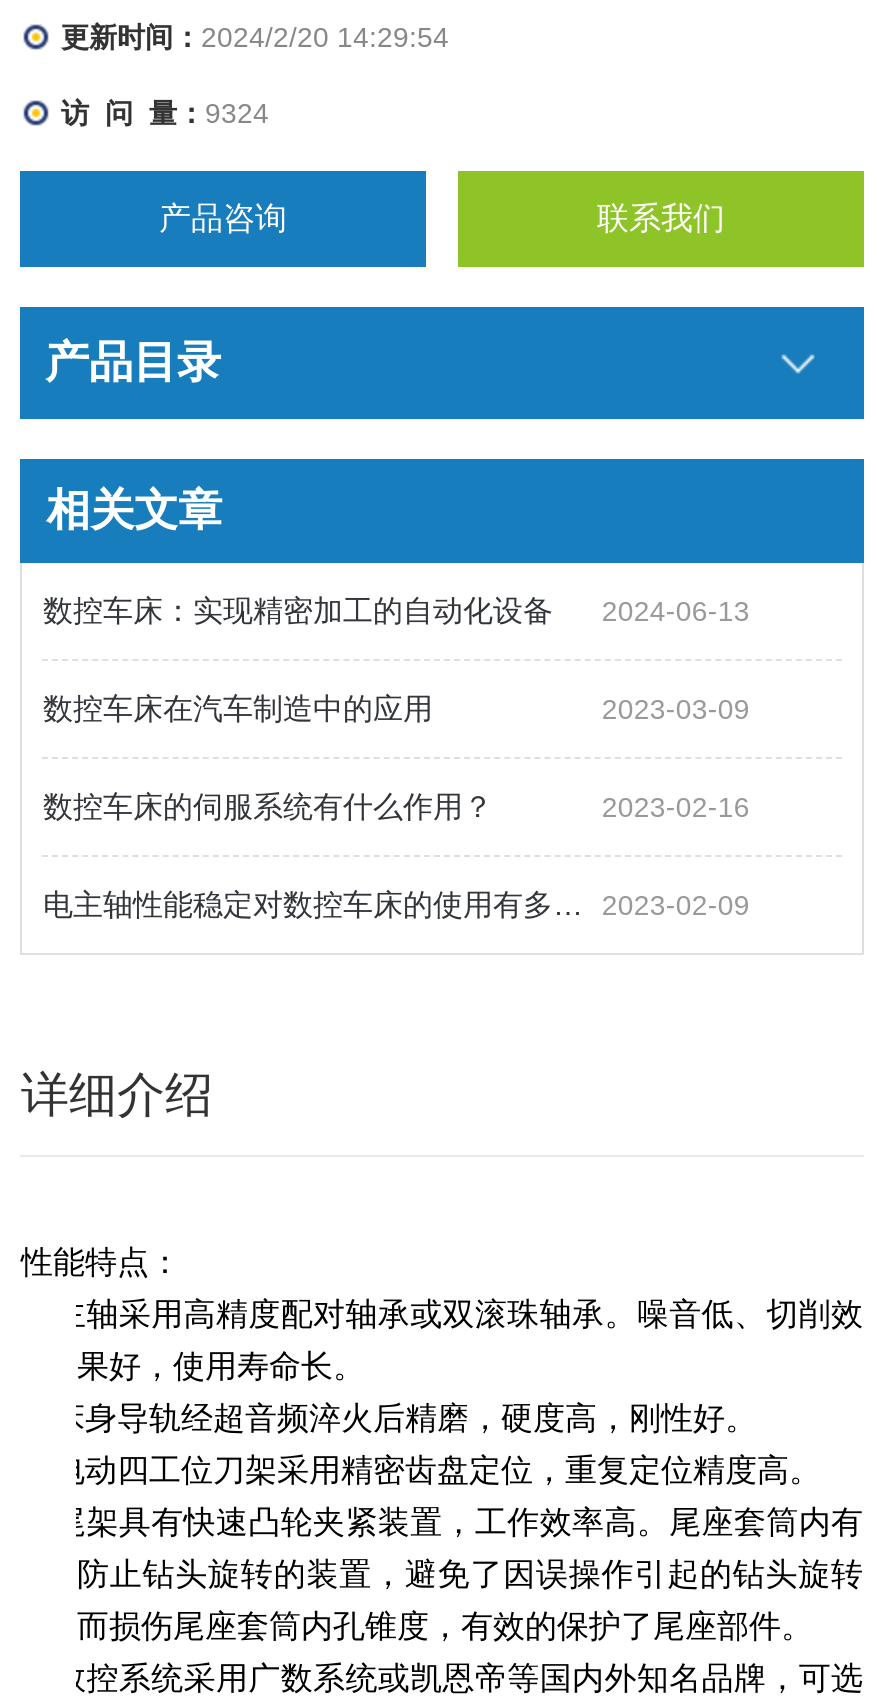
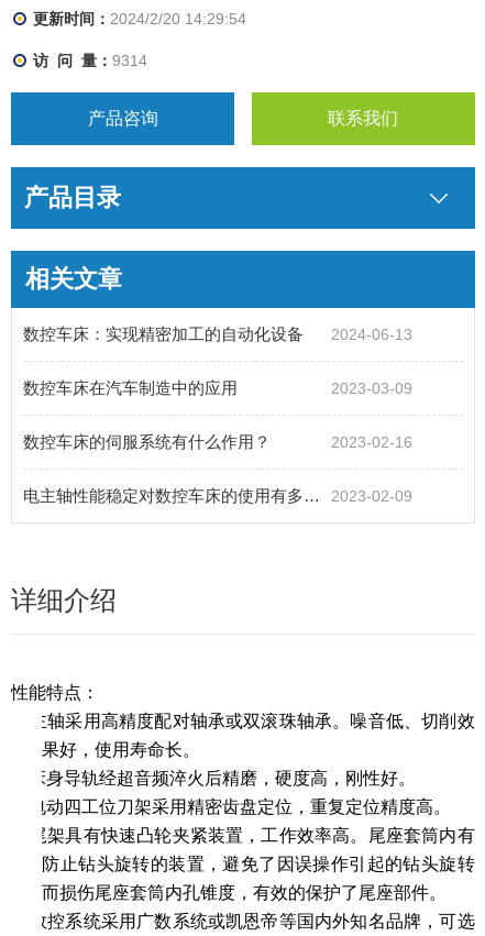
- 访 问 量：9324
+ 访 问 量：9314
